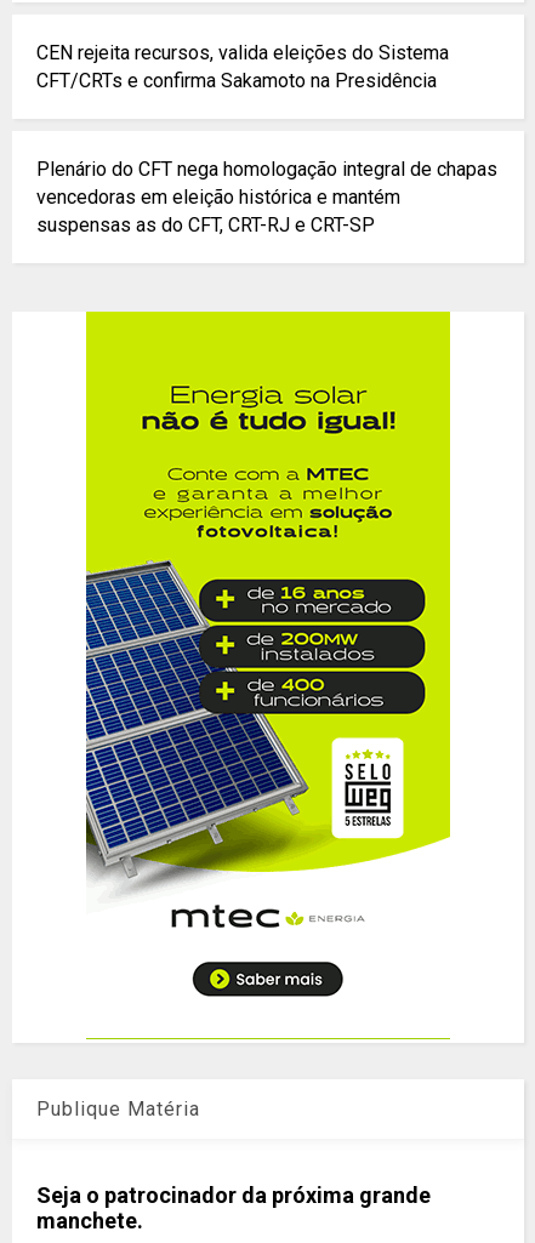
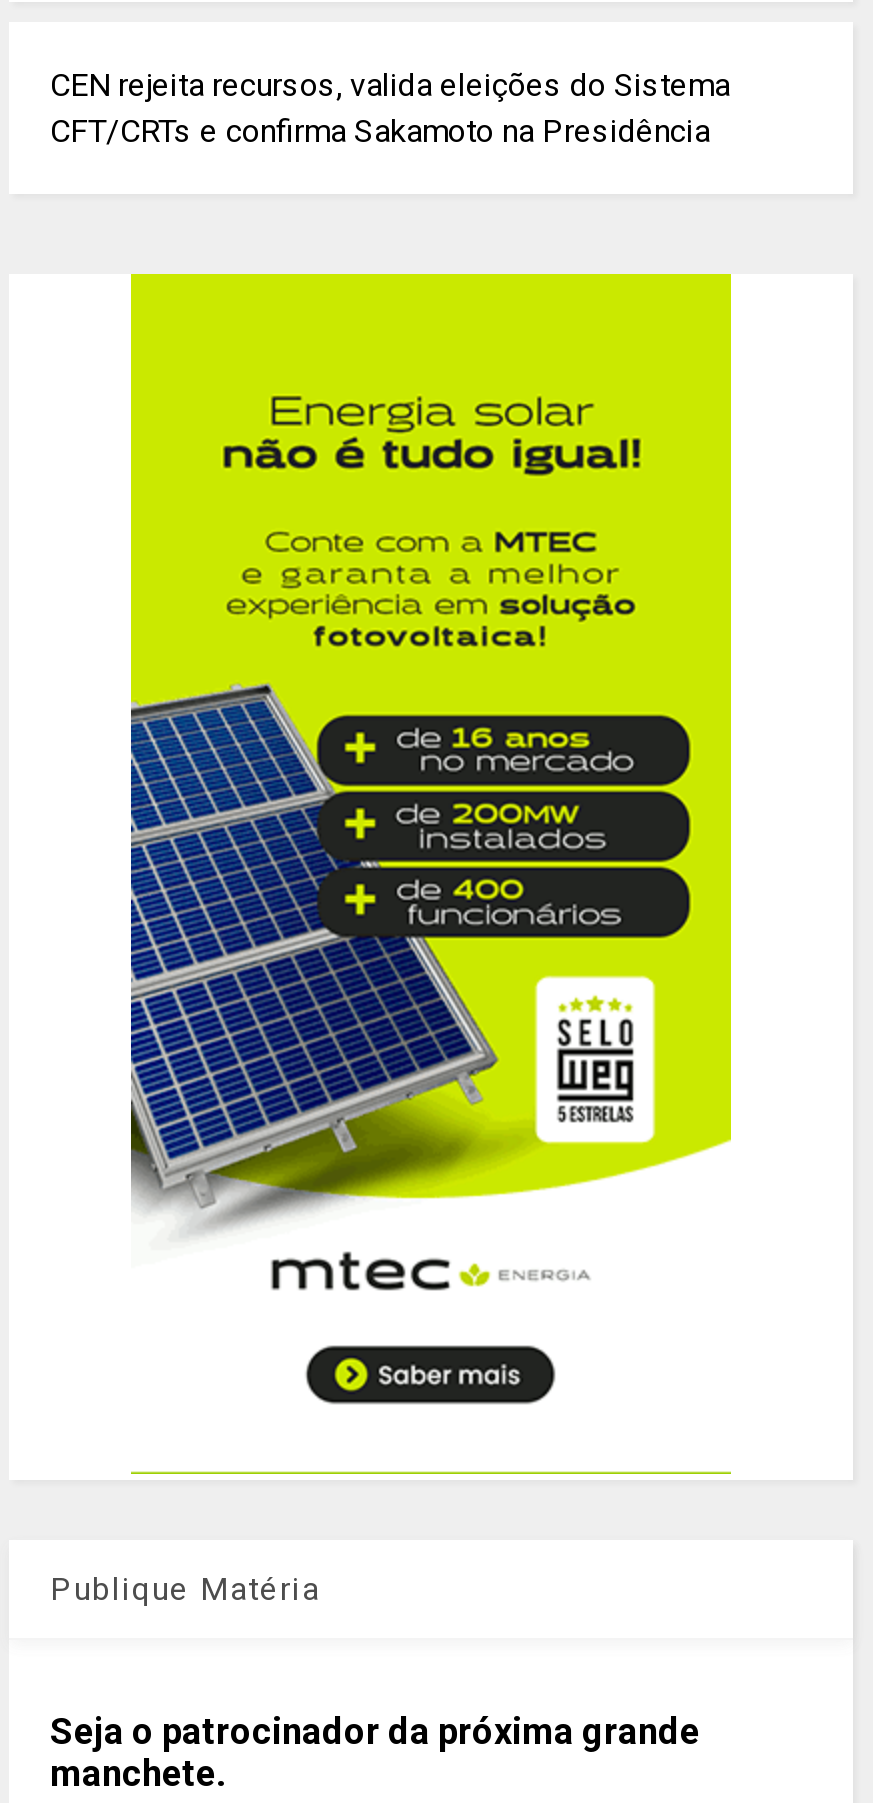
- Plenário do CFT nega homologação integral de chapas
- vencedoras em eleição histórica e mantém
- suspensas as do CFT, CRT-RJ e CRT-SP
